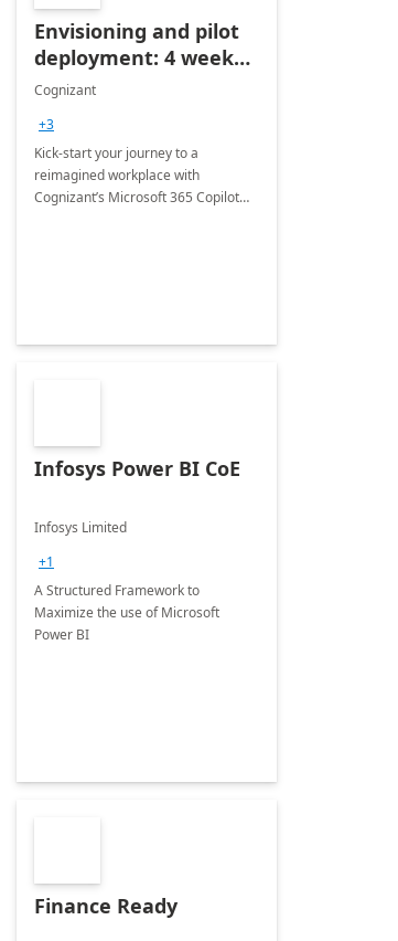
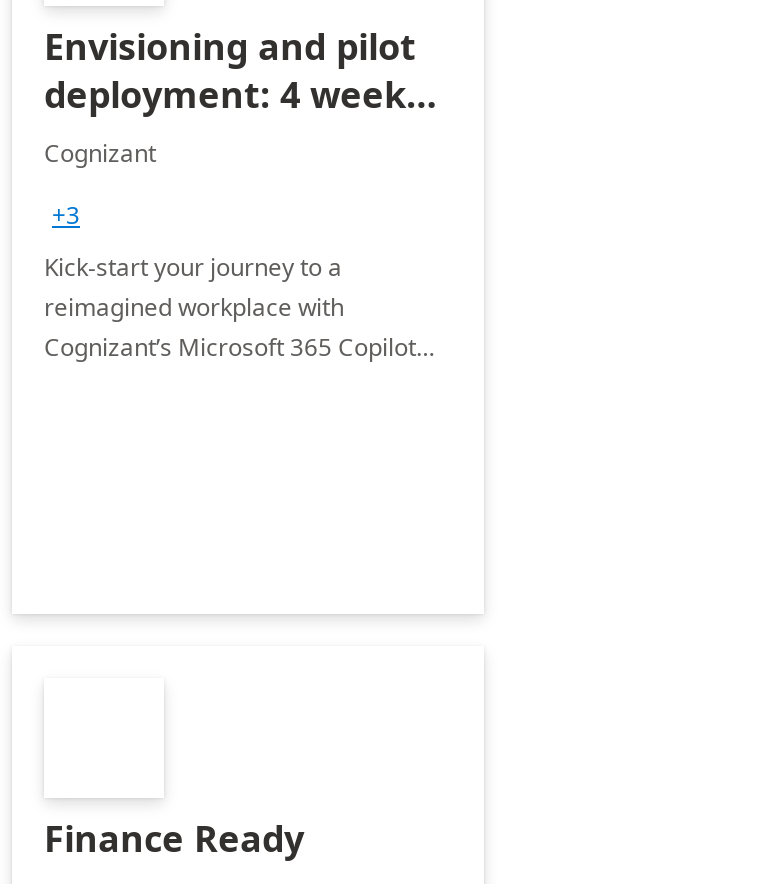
- Infosys Power BI CoE
- Infosys Limited
- +1
- A Structured Framework to
- Maximize the use of Microsoft
- Power BI
